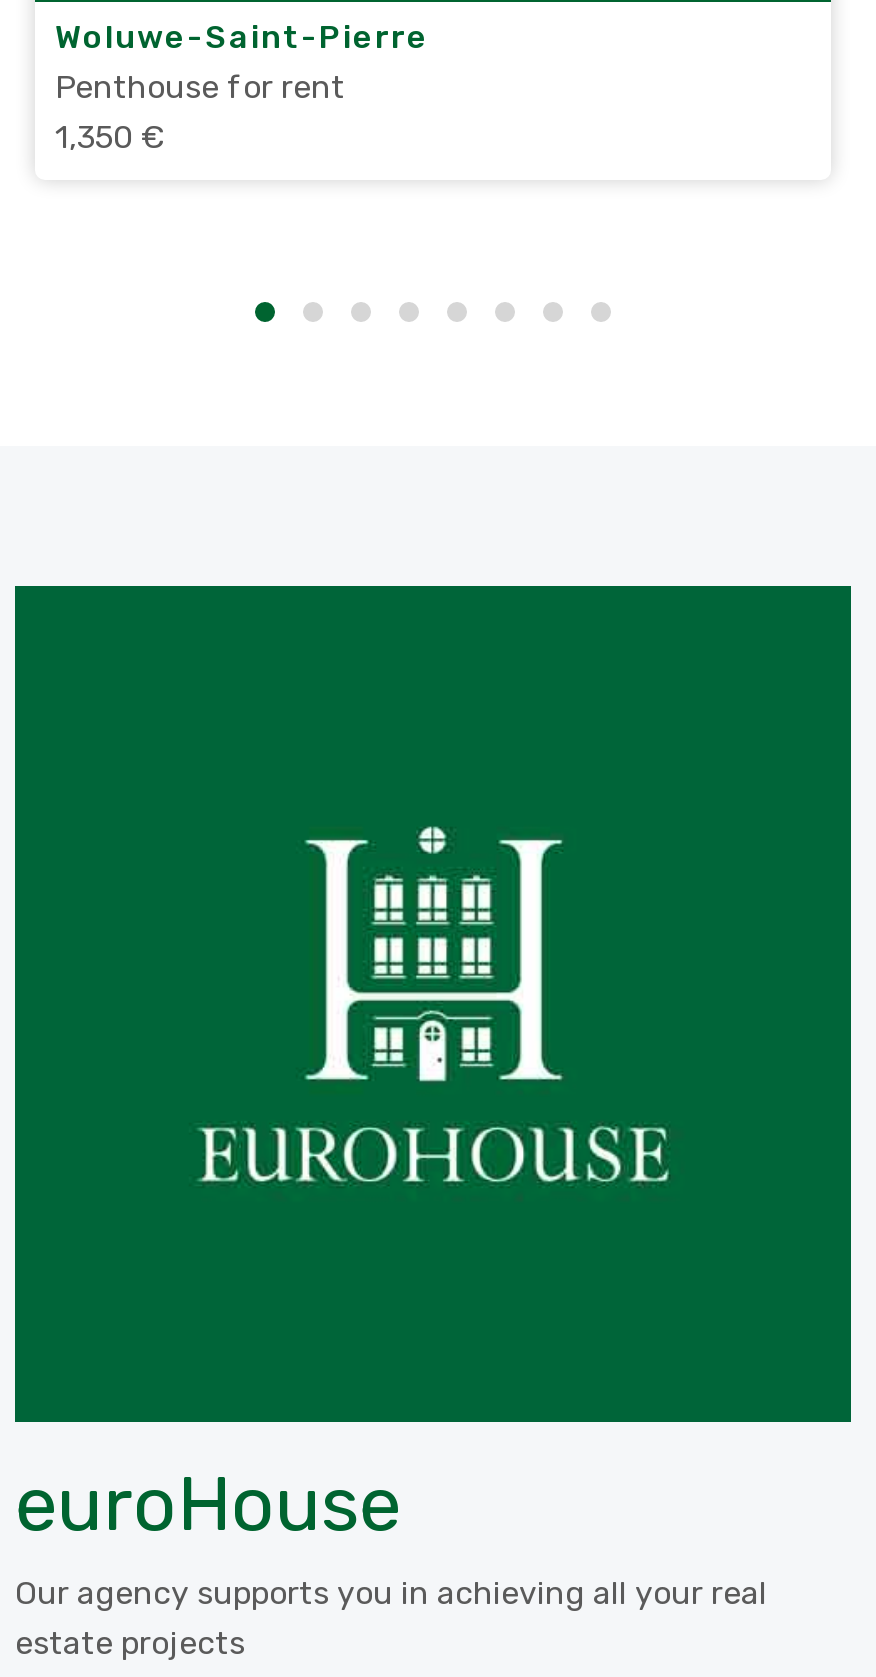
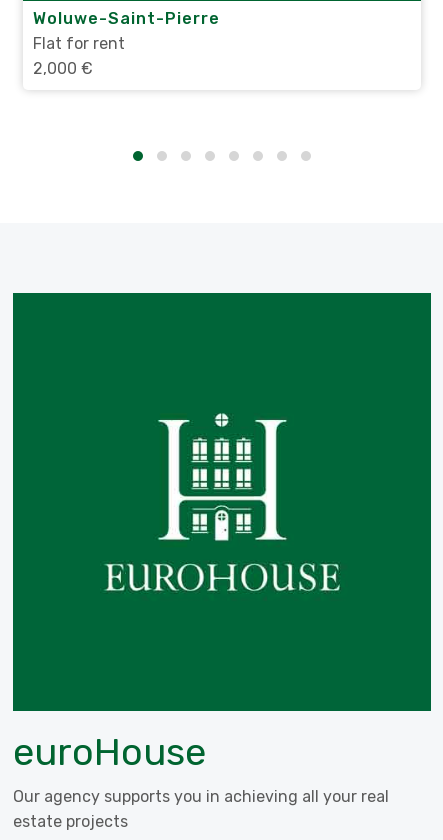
- Penthouse for rent
+ Flat for rent

- 1,350 €
+ 2,000 €
